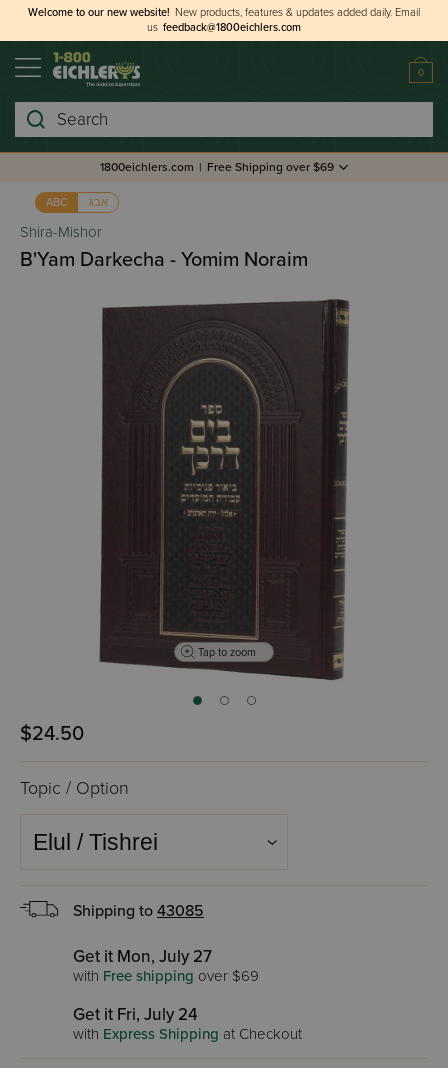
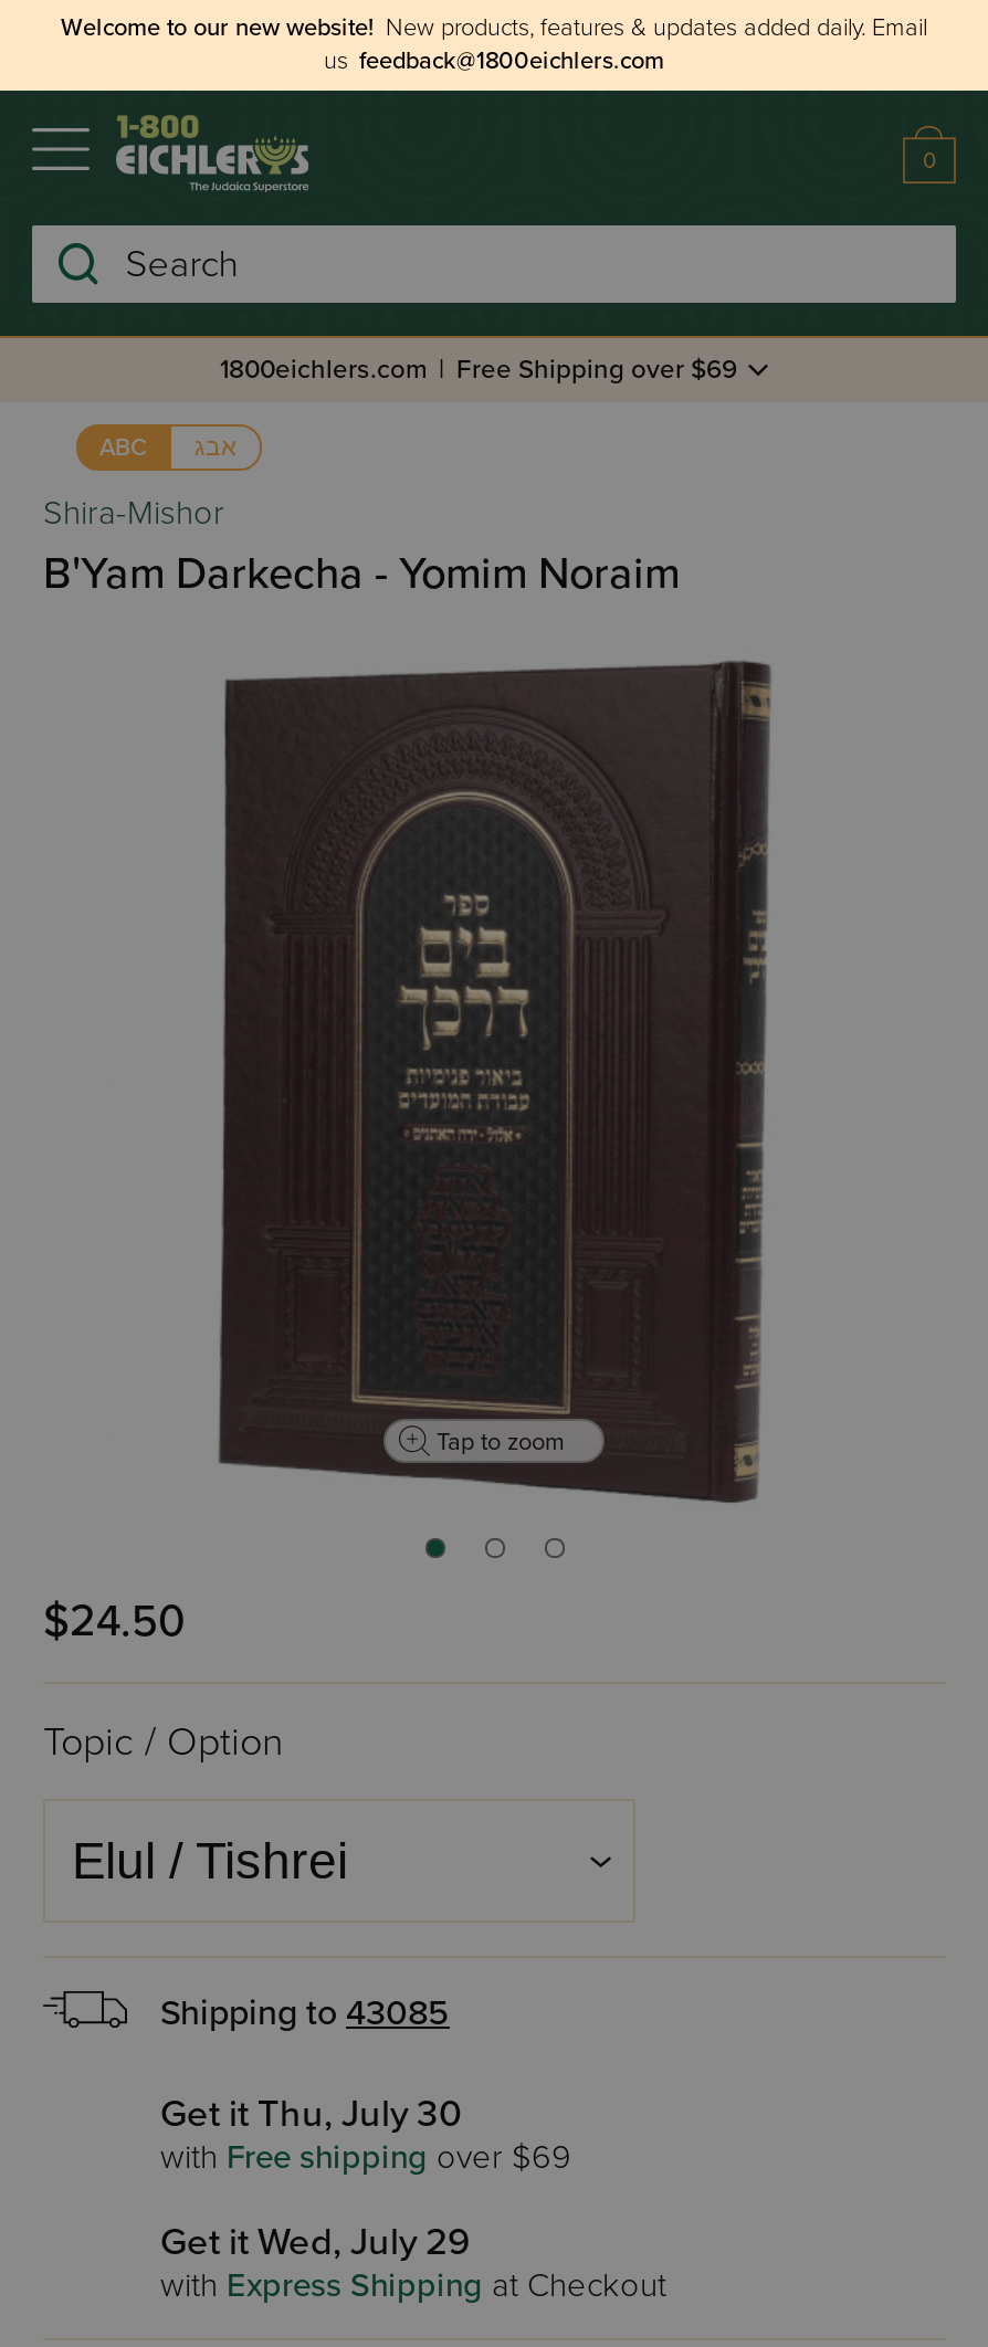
- Get it Mon, July 27
+ Get it Thu, July 30

- Get it Fri, July 24
+ Get it Wed, July 29
